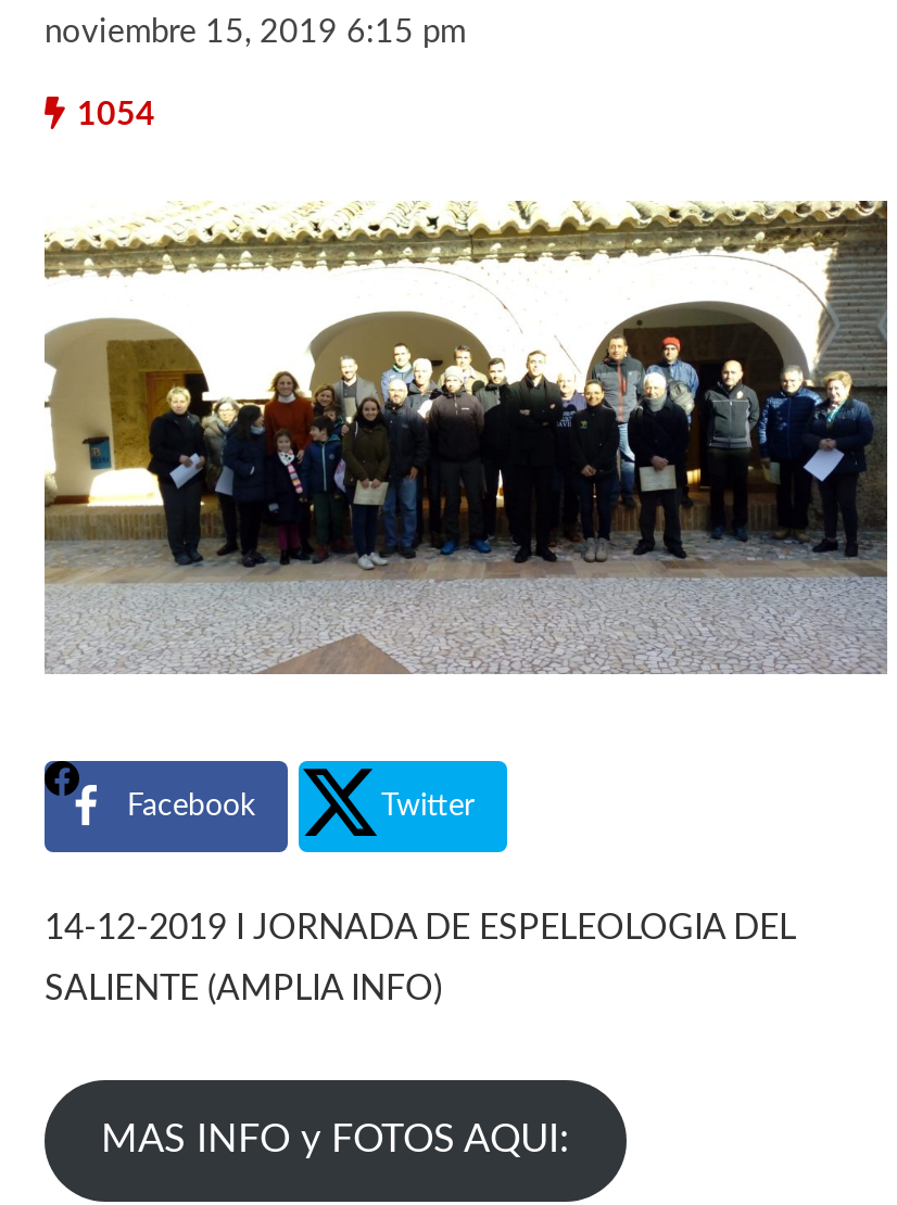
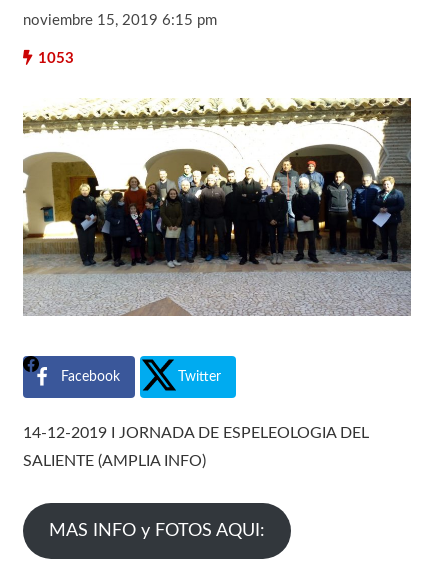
- 1054
+ 1053
